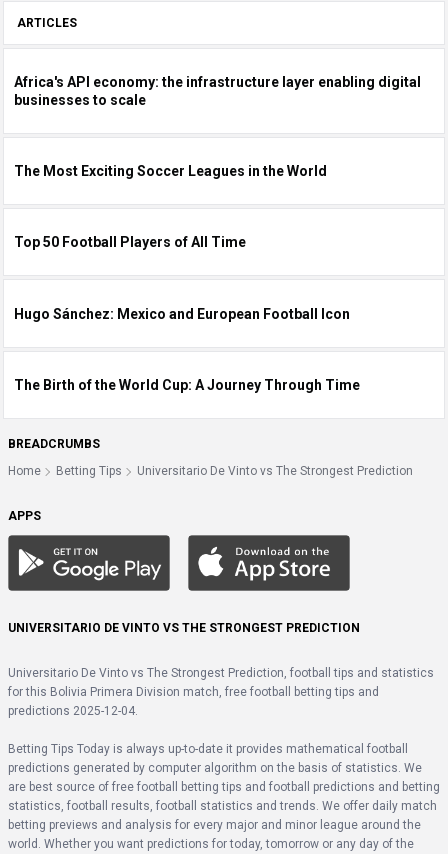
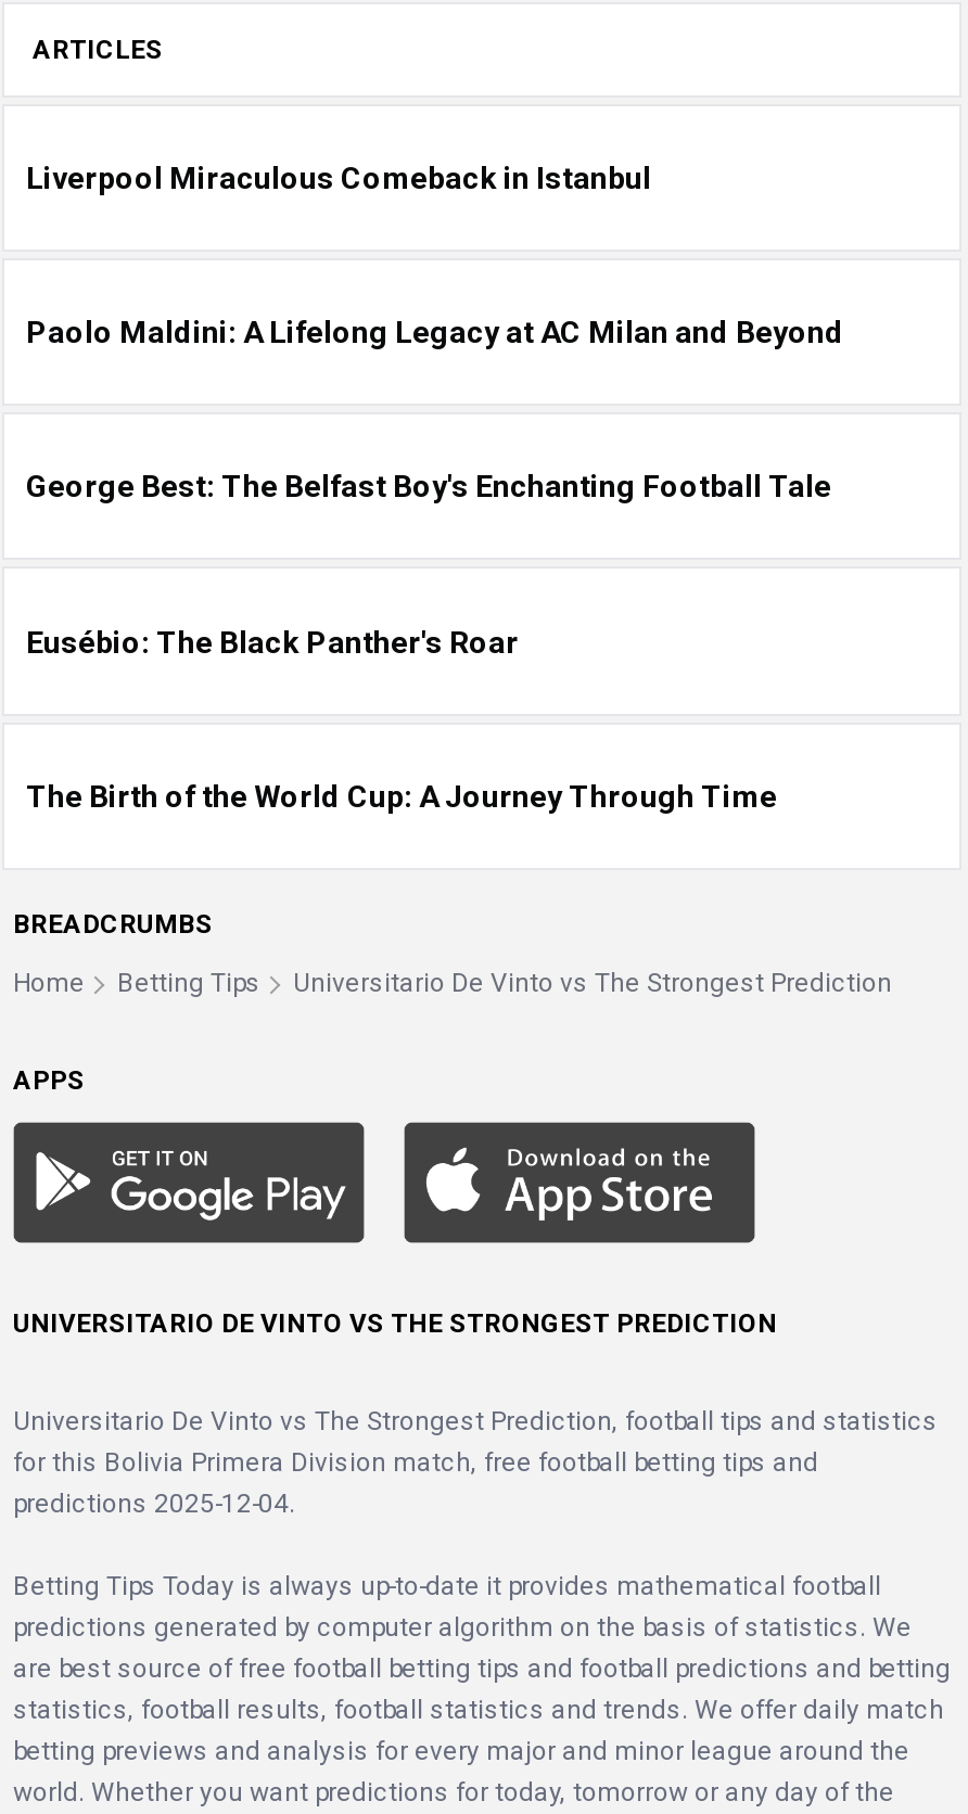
- Africa's API economy: the infrastructure layer enabling digital
- businesses to scale
+ Liverpool Miraculous Comeback in Istanbul

- The Most Exciting Soccer Leagues in the World
+ Paolo Maldini: A Lifelong Legacy at AC Milan and Beyond

- Top 50 Football Players of All Time
+ George Best: The Belfast Boy's Enchanting Football Tale

- Hugo Sánchez: Mexico and European Football Icon
+ Eusébio: The Black Panther's Roar
